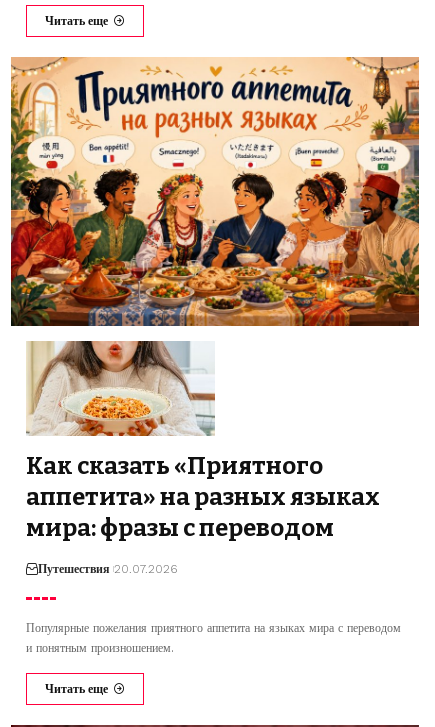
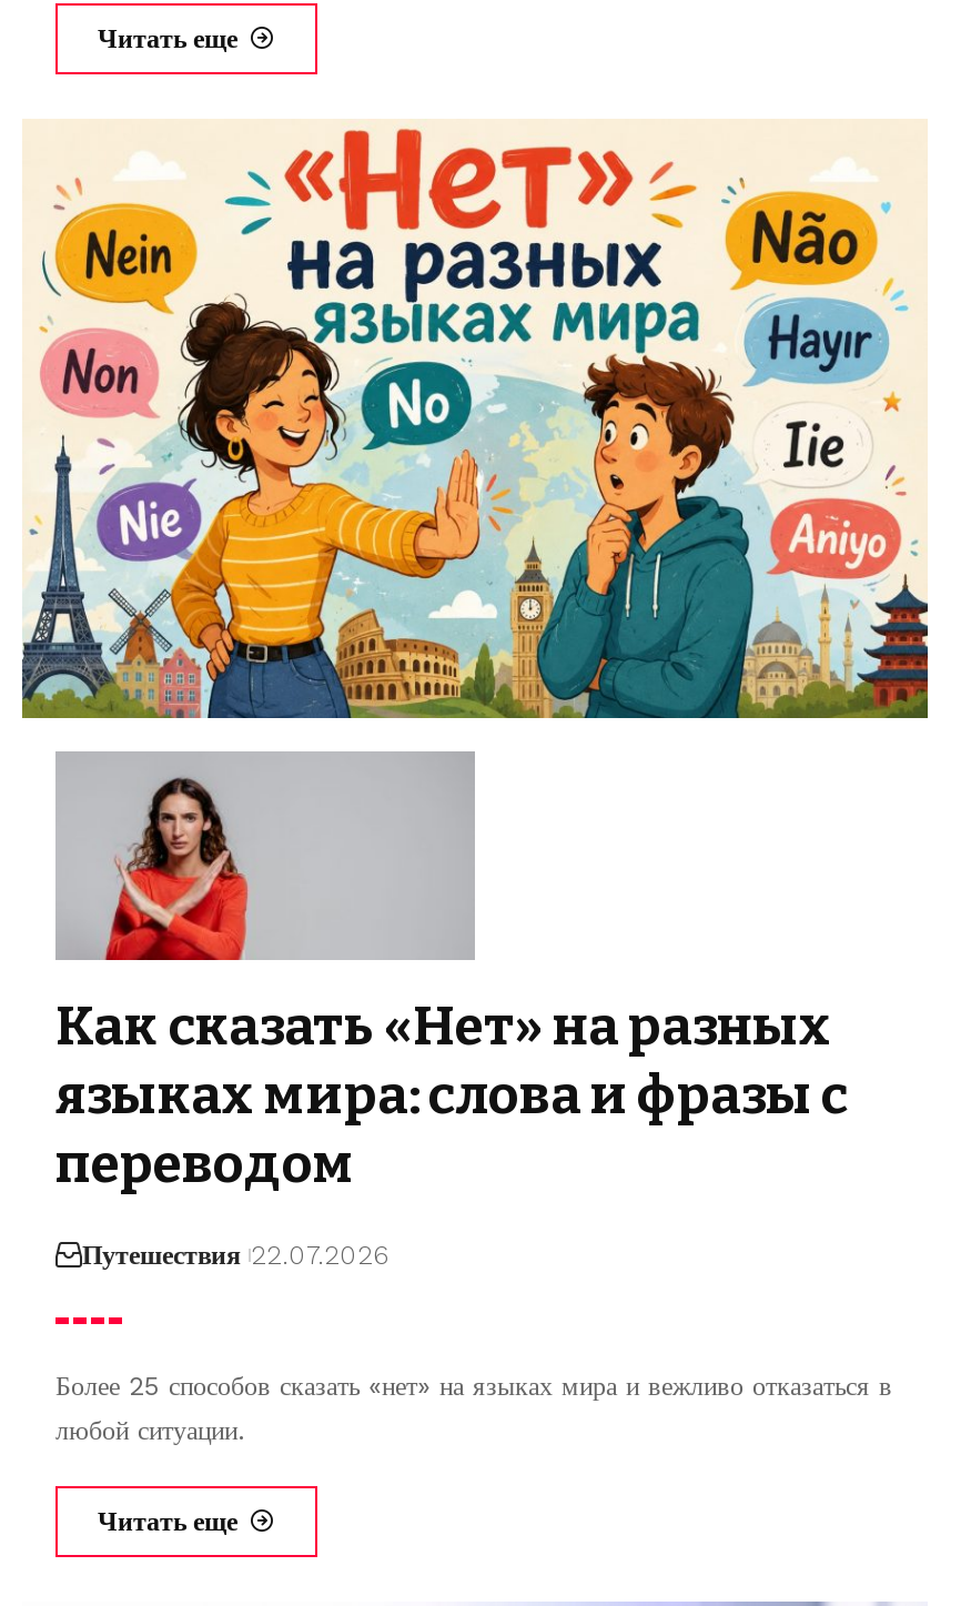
- [image]
+ [image]

- [image]
- Как сказать «Приятного
- аппетита» на разных языках
- мира: фразы с переводом
+ [image]
+ Как сказать «Нет» на разных
+ языках мира: слова и фразы с
+ переводом

- Путешествия 20.07.2026
+ Путешествия 22.07.2026

- Популярные пожелания приятного аппетита на языках мира с переводом
- и понятным произношением.
+ Более 25 способов сказать «нет» на языках мира и вежливо отказаться в
+ любой ситуации.
